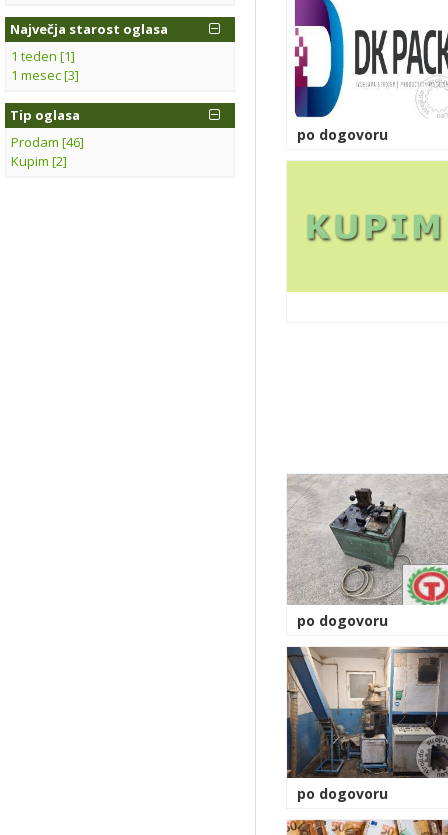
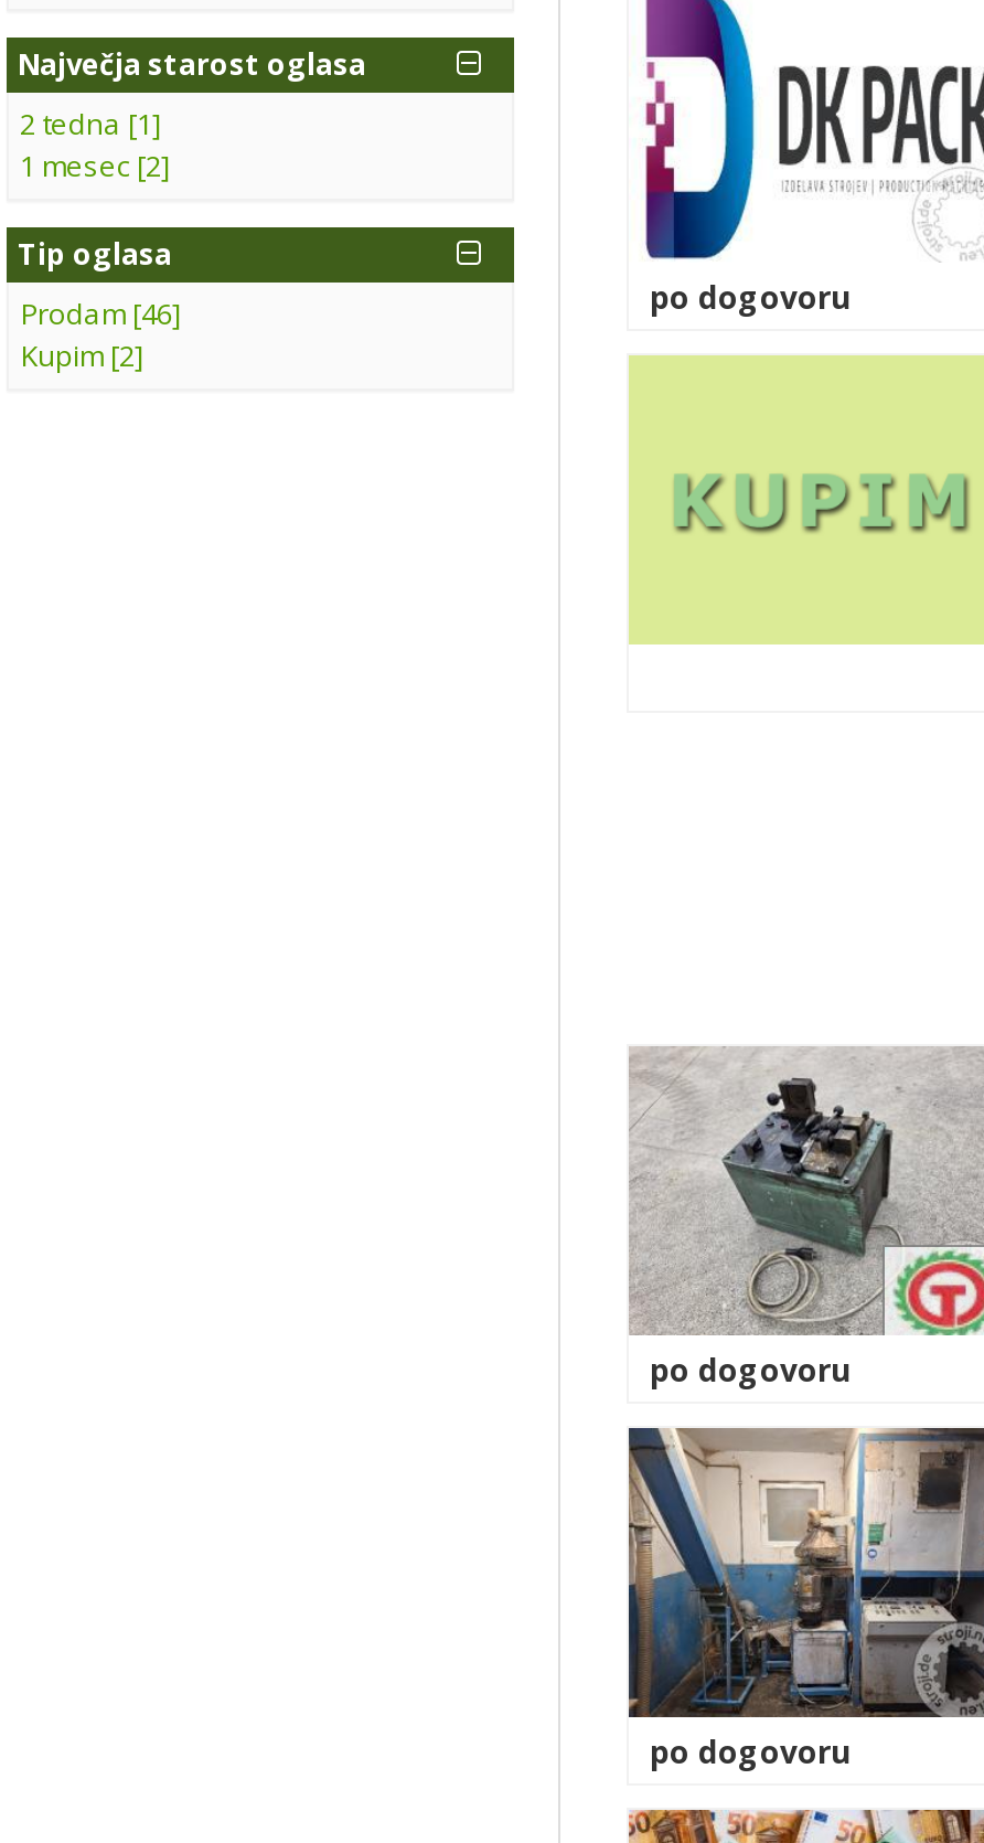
- 1 teden [1]
- 1 mesec [3]
+ 2 tedna [1]
+ 1 mesec [2]
